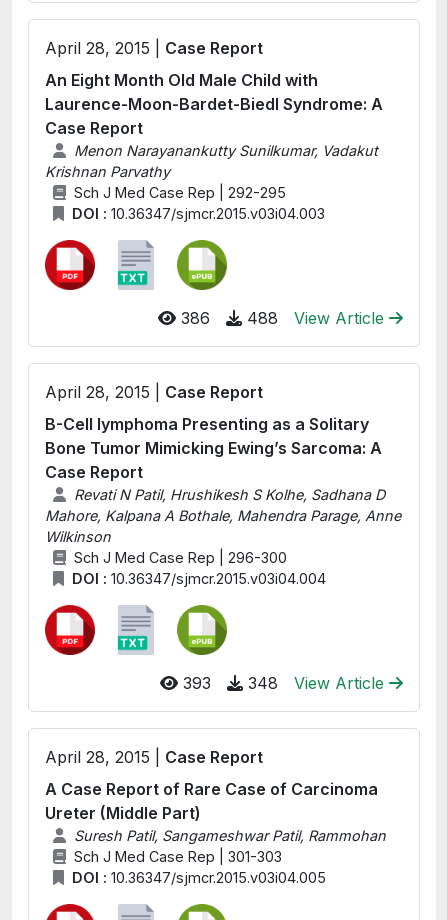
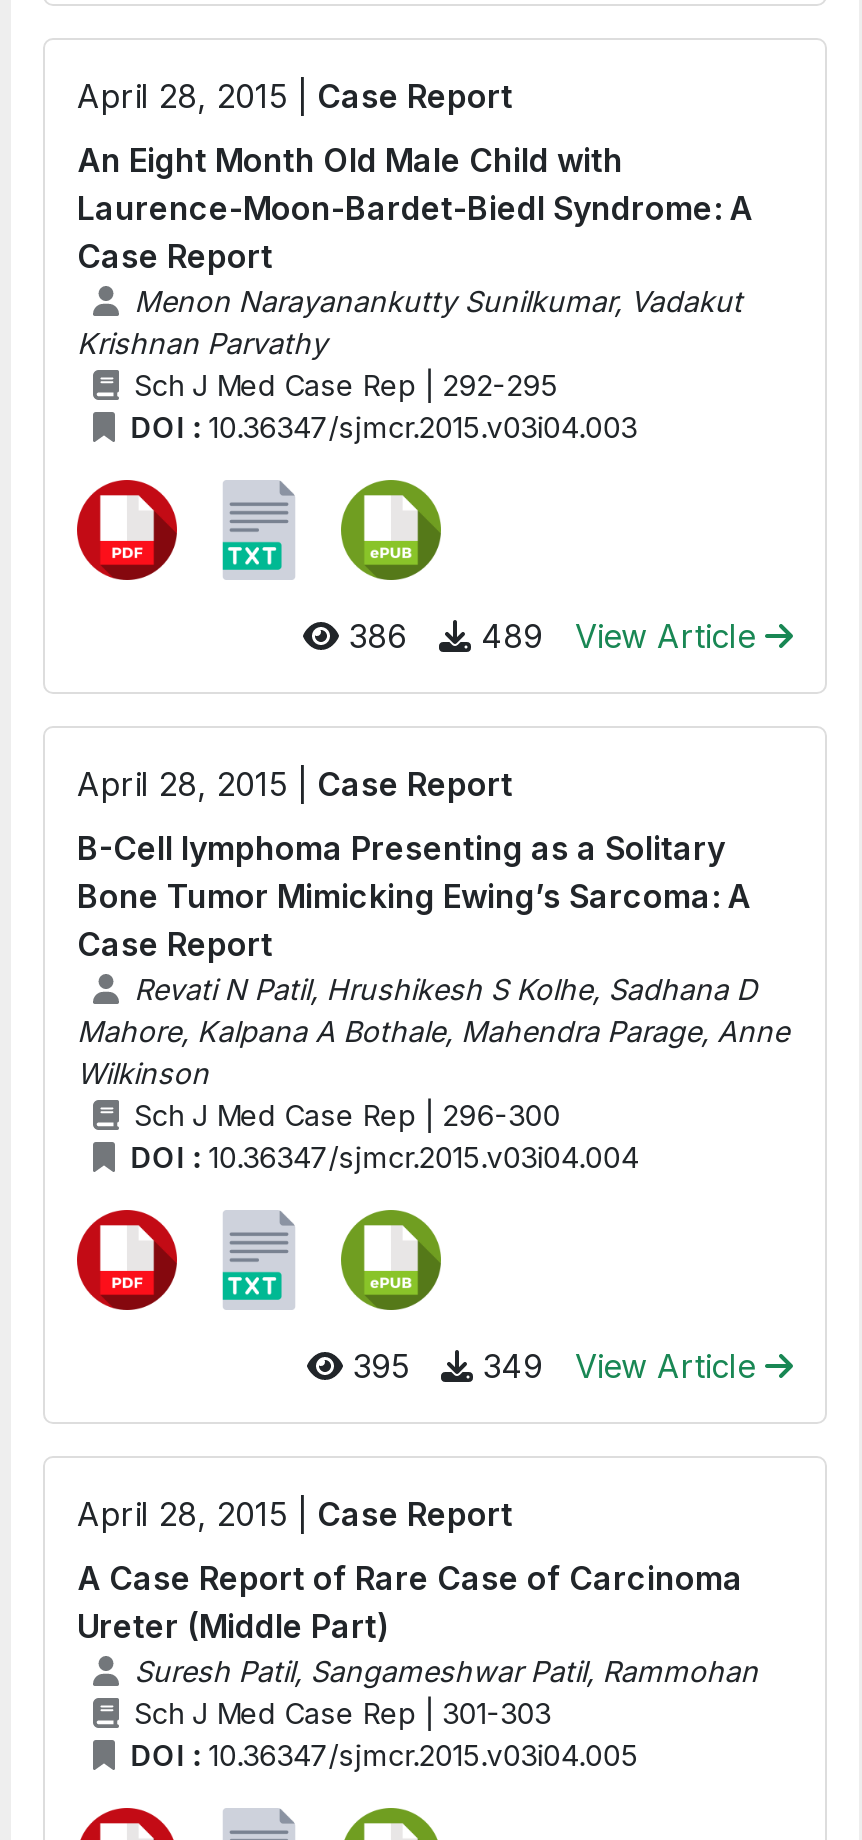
- 386 488 View Article
+ 386 489 View Article

- 393
+ 395

- 348
+ 349
